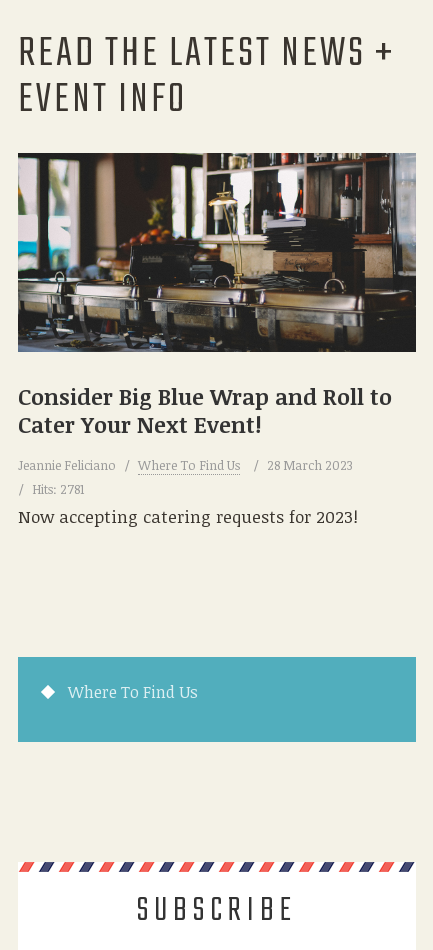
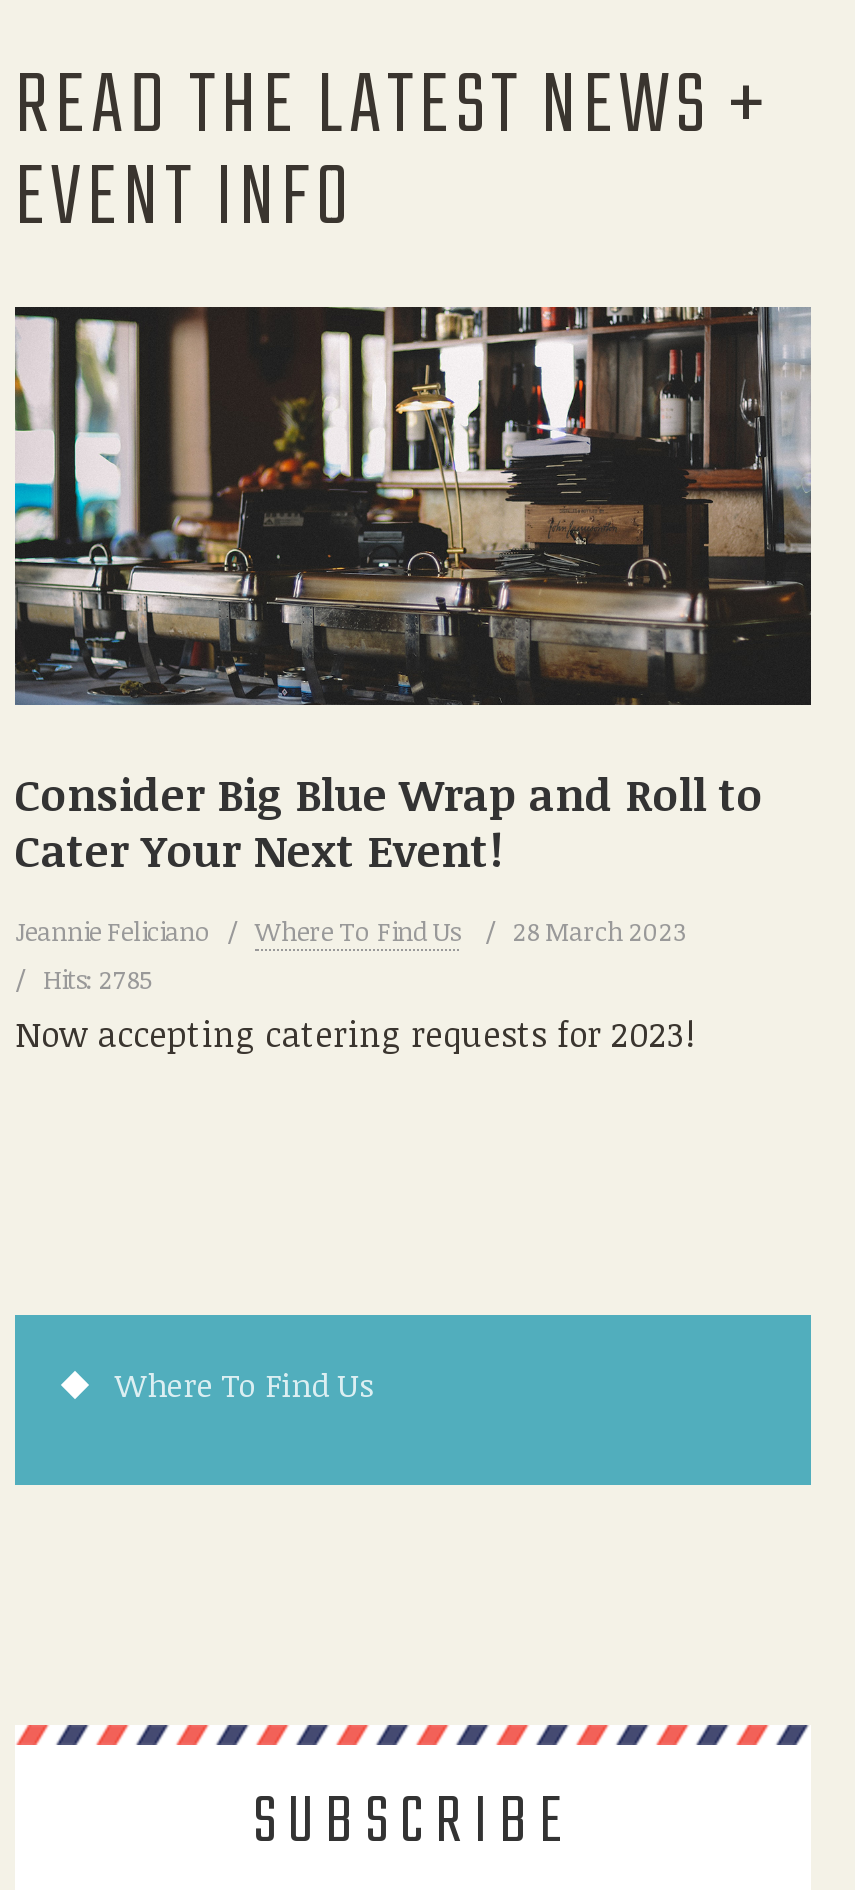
- Hits: 2781
+ Hits: 2785
